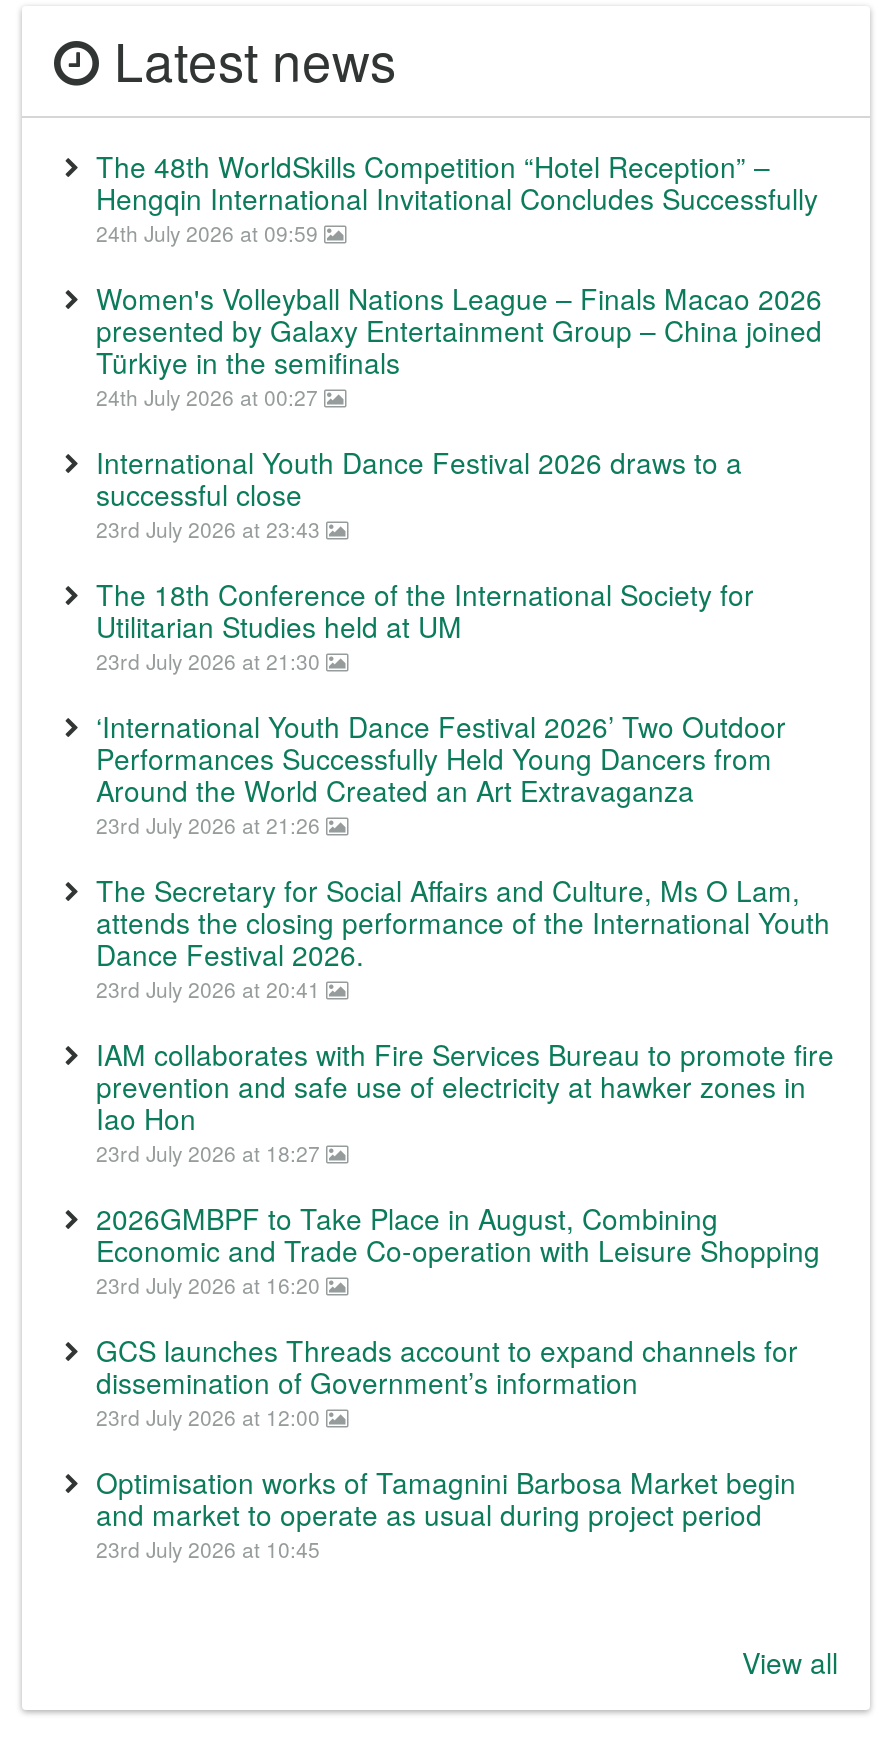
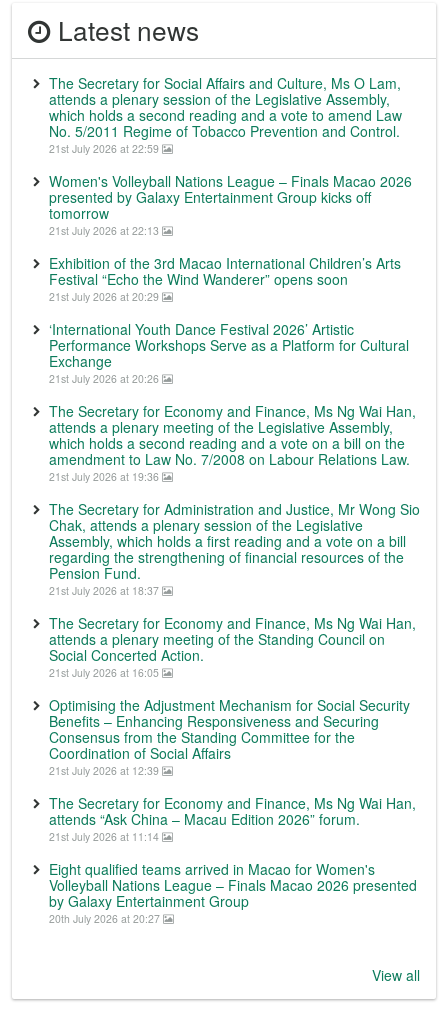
- The 48th WorldSkills Competition “Hotel Reception” –
- Hengqin International Invitational Concludes Successfully
- 24th July 2026 at 09:59
- presented by Galaxy Entertainment Group – China joined
- Türkiye in the semifinals
- 24th July 2026 at 00:27
- International Youth Dance Festival 2026 draws to a
- successful close
- 23rd July 2026 at 23:43
- The 18th Conference of the International Society for
- Utilitarian Studies held at UM
- 23rd July 2026 at 21:30
- ‘International Youth Dance Festival 2026’ Two Outdoor
- Performances Successfully Held Young Dancers from
- Around the World Created an Art Extravaganza
- 23rd July 2026 at 21:26

moved down: Women's Volleyball Nations League – Finals Macao 2026

moved up: The Secretary for Social Affairs and Culture, Ms O Lam,

- attends the closing performance of the International Youth
- Dance Festival 2026.
- 23rd July 2026 at 20:41
- IAM collaborates with Fire Services Bureau to promote fire
- prevention and safe use of electricity at hawker zones in
- Iao Hon
- 23rd July 2026 at 18:27
- 2026GMBPF to Take Place in August, Combining
- Economic and Trade Co-operation with Leisure Shopping
- 23rd July 2026 at 16:20
- GCS launches Threads account to expand channels for
- dissemination of Government’s information
- 23rd July 2026 at 12:00
- Optimisation works of Tamagnini Barbosa Market begin
- and market to operate as usual during project period
- 23rd July 2026 at 10:45
+ attends a plenary session of the Legislative Assembly,
+ which holds a second reading and a vote to amend Law
+ No. 5/2011 Regime of Tobacco Prevention and Control.
+ 21st July 2026 at 22:59
+ presented by Galaxy Entertainment Group kicks off
+ tomorrow
+ 21st July 2026 at 22:13
+ Exhibition of the 3rd Macao International Children’s Arts
+ Festival “Echo the Wind Wanderer” opens soon
+ 21st July 2026 at 20:29
+ ‘International Youth Dance Festival 2026’ Artistic
+ Performance Workshops Serve as a Platform for Cultural
+ Exchange
+ 21st July 2026 at 20:26
+ The Secretary for Economy and Finance, Ms Ng Wai Han,
+ attends a plenary meeting of the Legislative Assembly,
+ which holds a second reading and a vote on a bill on the
+ amendment to Law No. 7/2008 on Labour Relations Law.
+ 21st July 2026 at 19:36
+ The Secretary for Administration and Justice, Mr Wong Sio
+ Chak, attends a plenary session of the Legislative
+ Assembly, which holds a first reading and a vote on a bill
+ regarding the strengthening of financial resources of the
+ Pension Fund.
+ 21st July 2026 at 18:37
+ The Secretary for Economy and Finance, Ms Ng Wai Han,
+ attends a plenary meeting of the Standing Council on
+ Social Concerted Action.
+ 21st July 2026 at 16:05
+ Optimising the Adjustment Mechanism for Social Security
+ Benefits – Enhancing Responsiveness and Securing
+ Consensus from the Standing Committee for the
+ Coordination of Social Affairs
+ 21st July 2026 at 12:39
+ The Secretary for Economy and Finance, Ms Ng Wai Han,
+ attends “Ask China – Macau Edition 2026” forum.
+ 21st July 2026 at 11:14
+ Eight qualified teams arrived in Macao for Women's
+ Volleyball Nations League – Finals Macao 2026 presented
+ by Galaxy Entertainment Group
+ 20th July 2026 at 20:27
